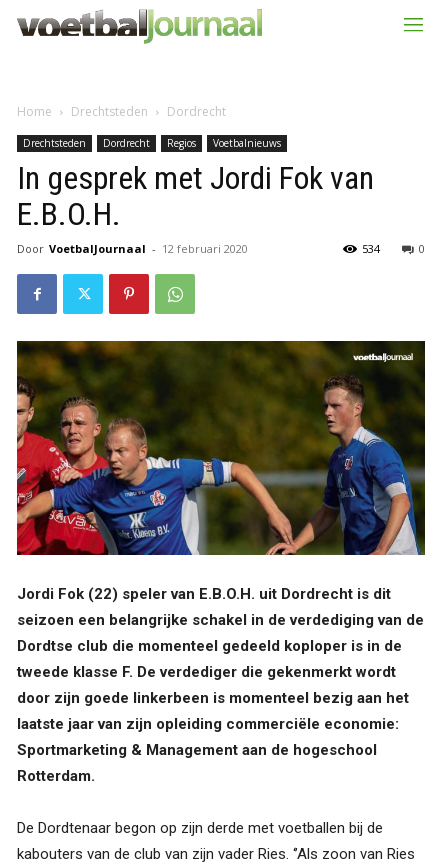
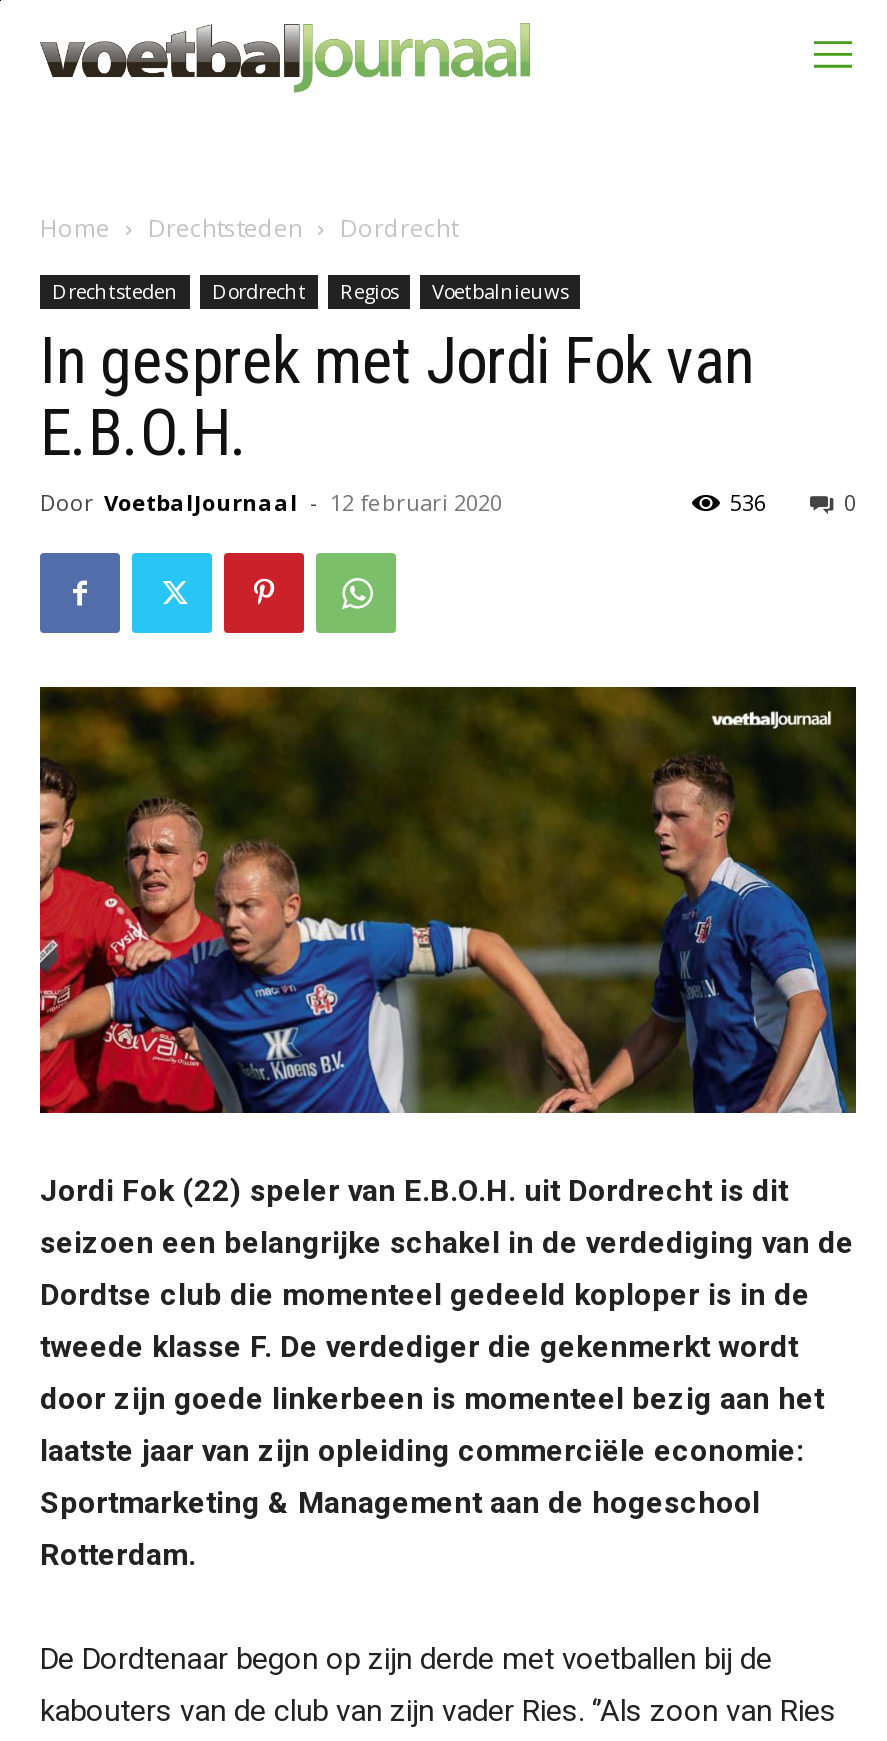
- 534
+ 536
